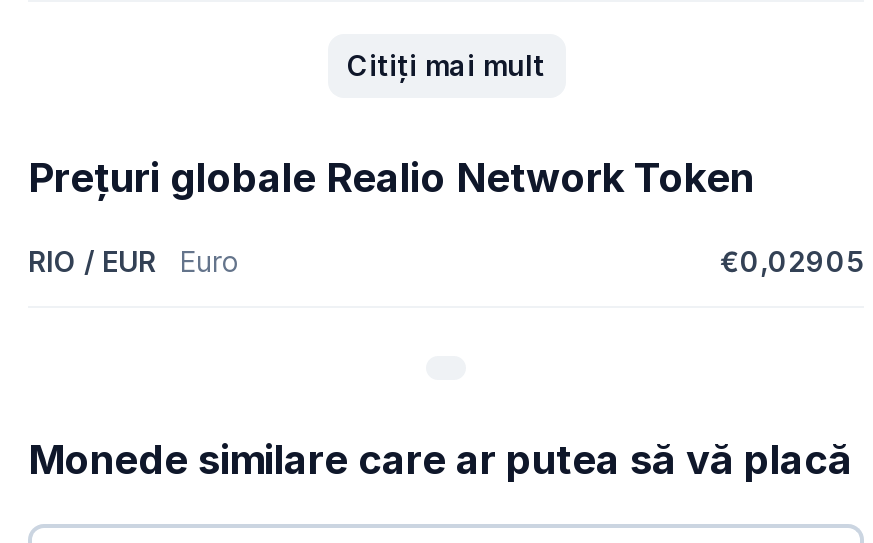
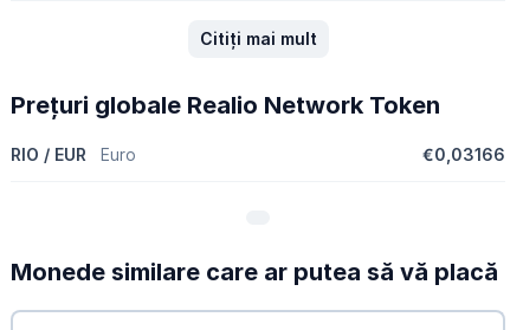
- €0,02905
+ €0,03166
